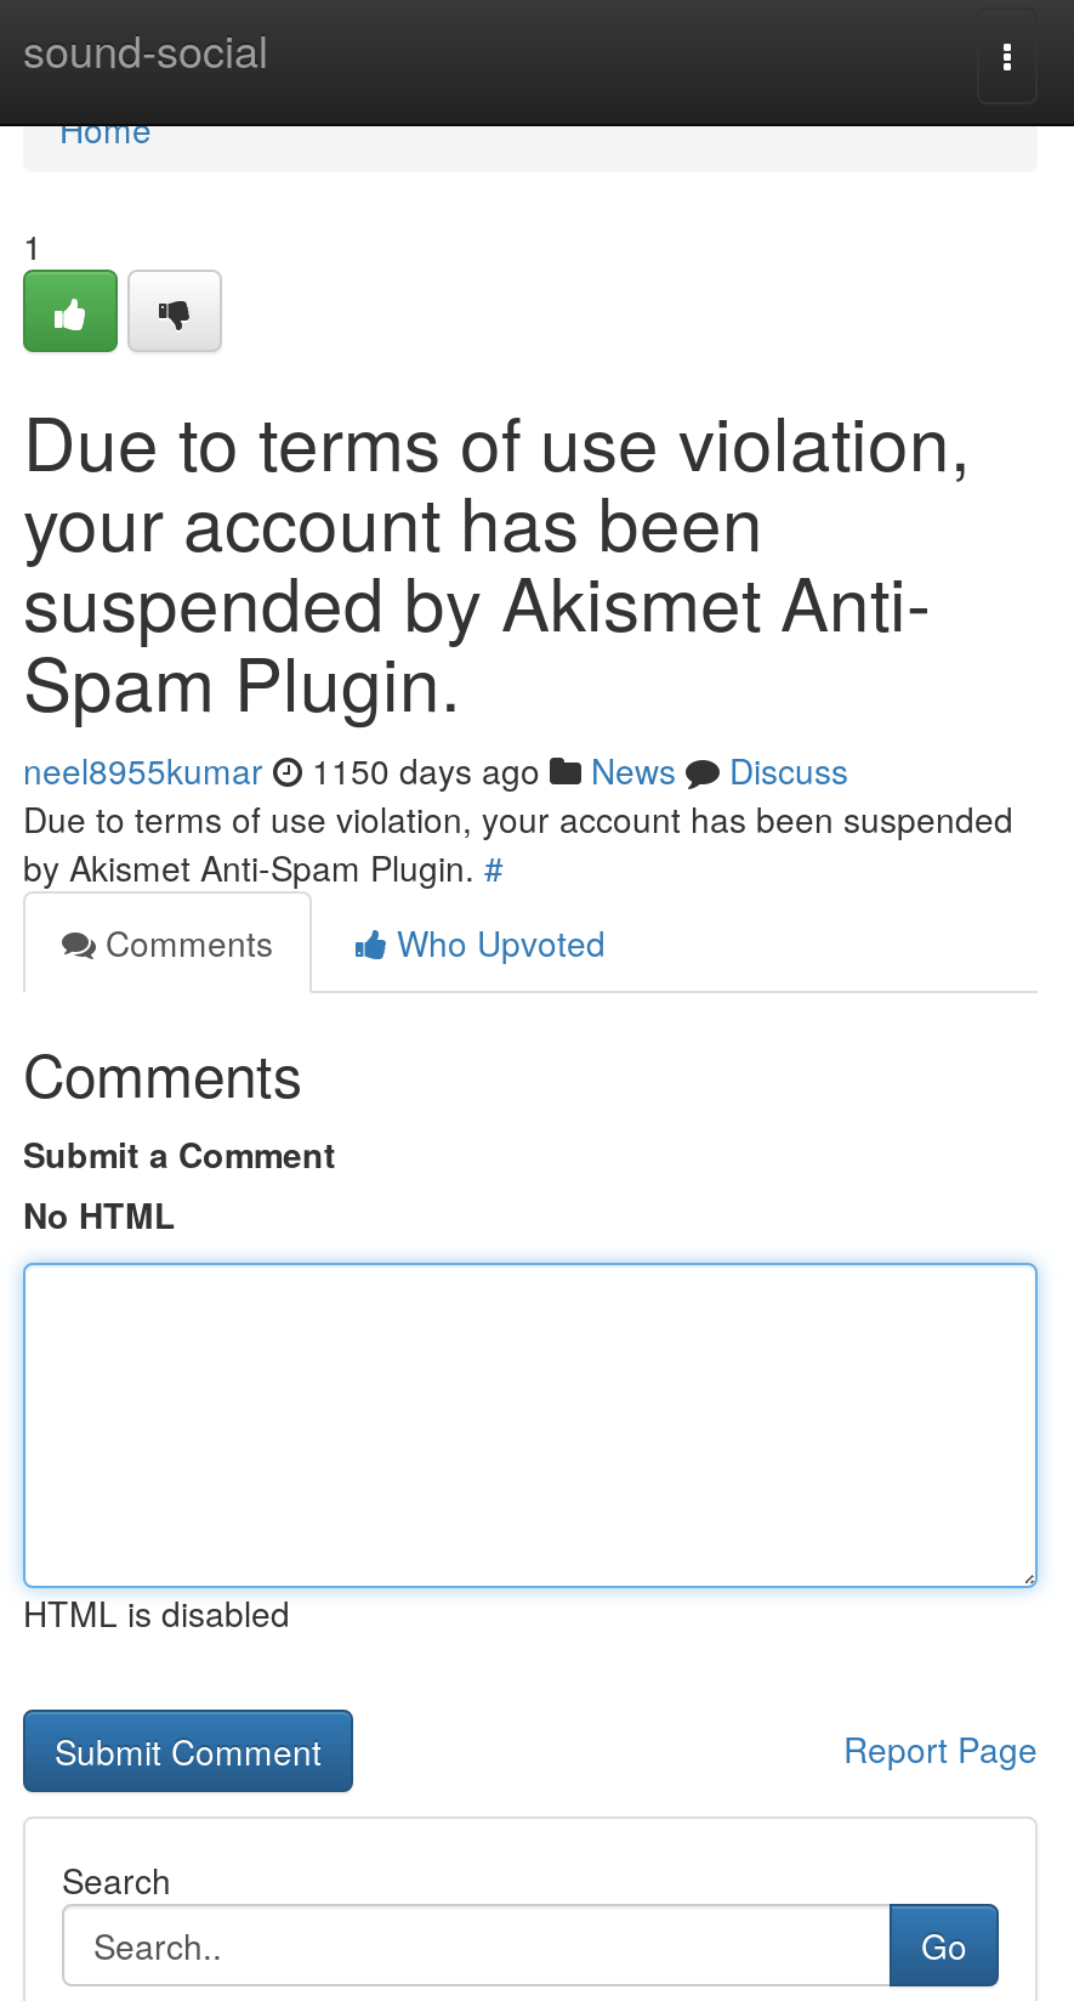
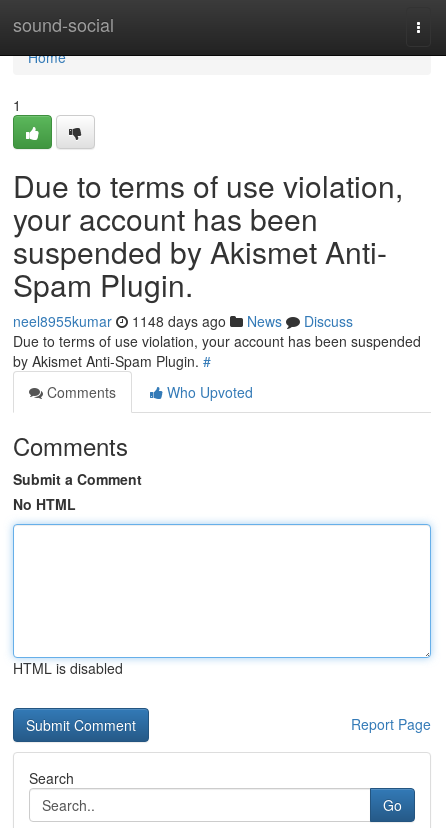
- neel8955kumar 1150 days ago News Discuss
+ neel8955kumar 1148 days ago News Discuss
